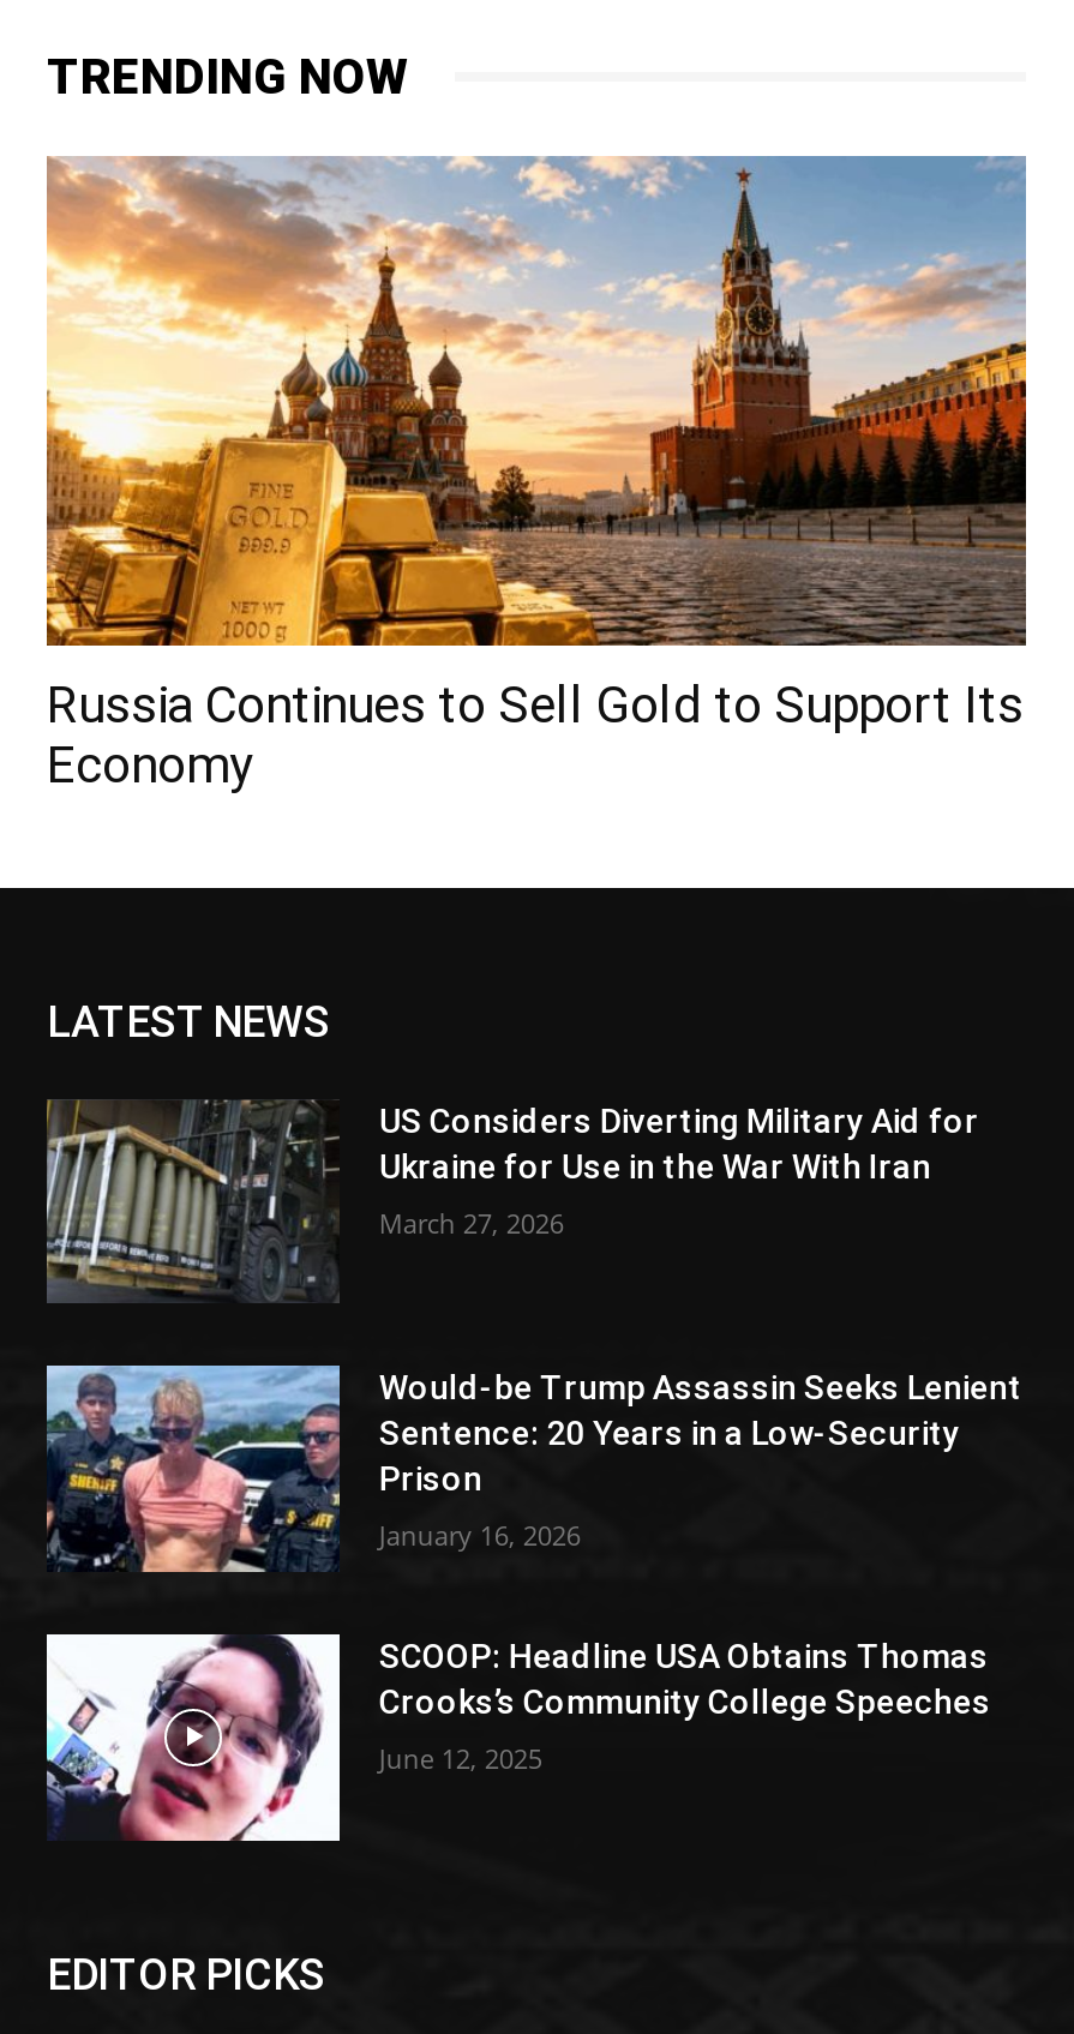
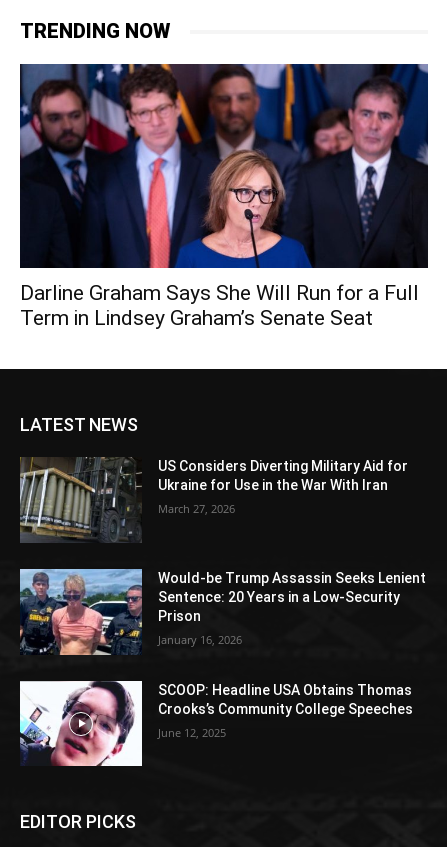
- [image]
- Russia Continues to Sell Gold to Support Its
- Economy
+ [image]
+ Darline Graham Says She Will Run for a Full
+ Term in Lindsey Graham’s Senate Seat
